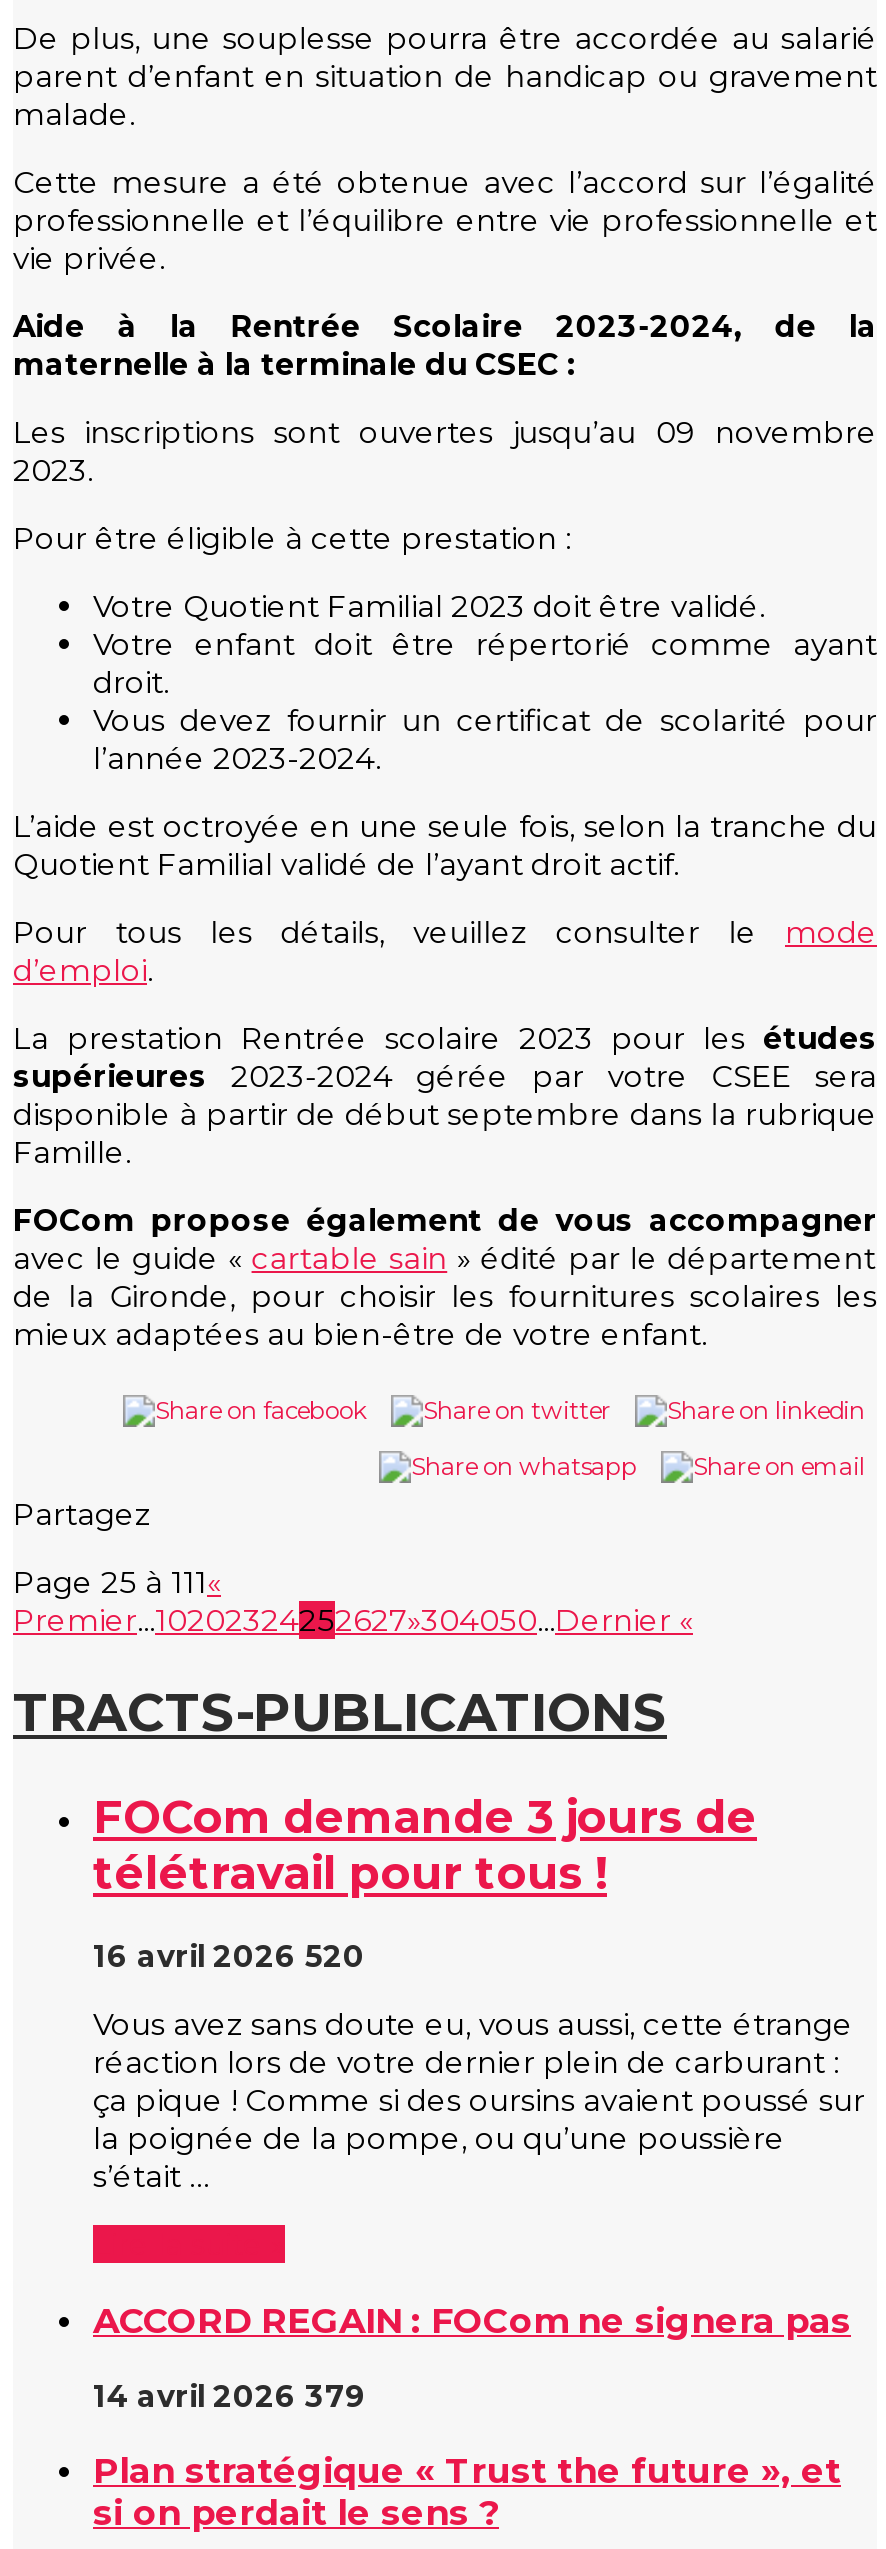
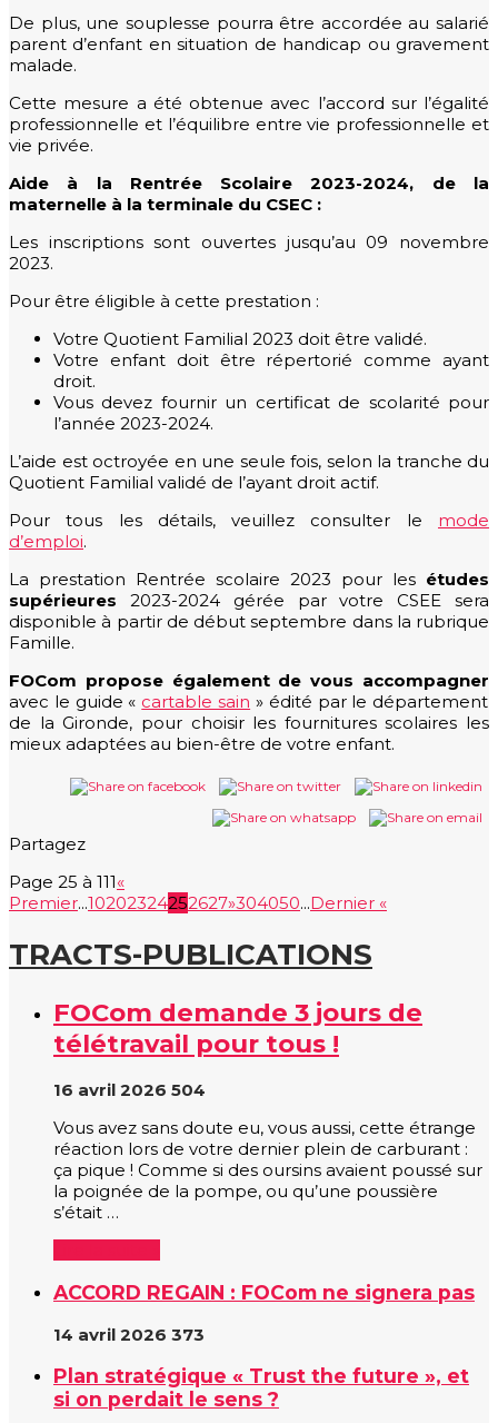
- 16 avril 2026 520
+ 16 avril 2026 504

- 14 avril 2026 379
+ 14 avril 2026 373
